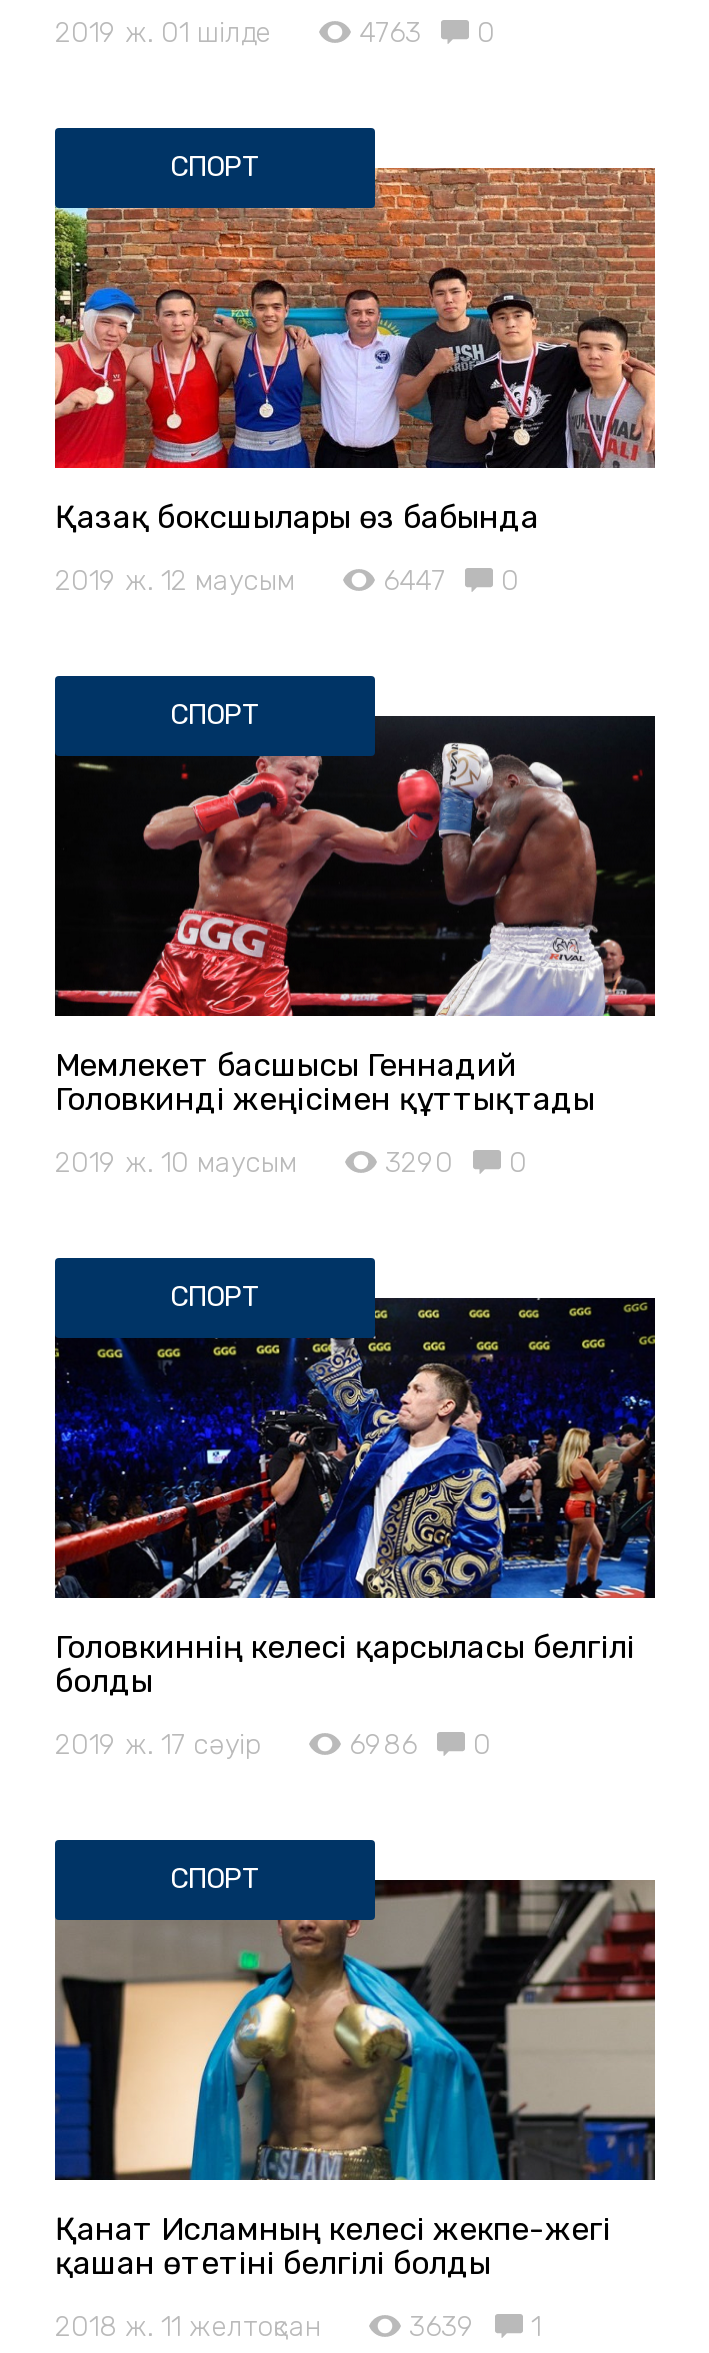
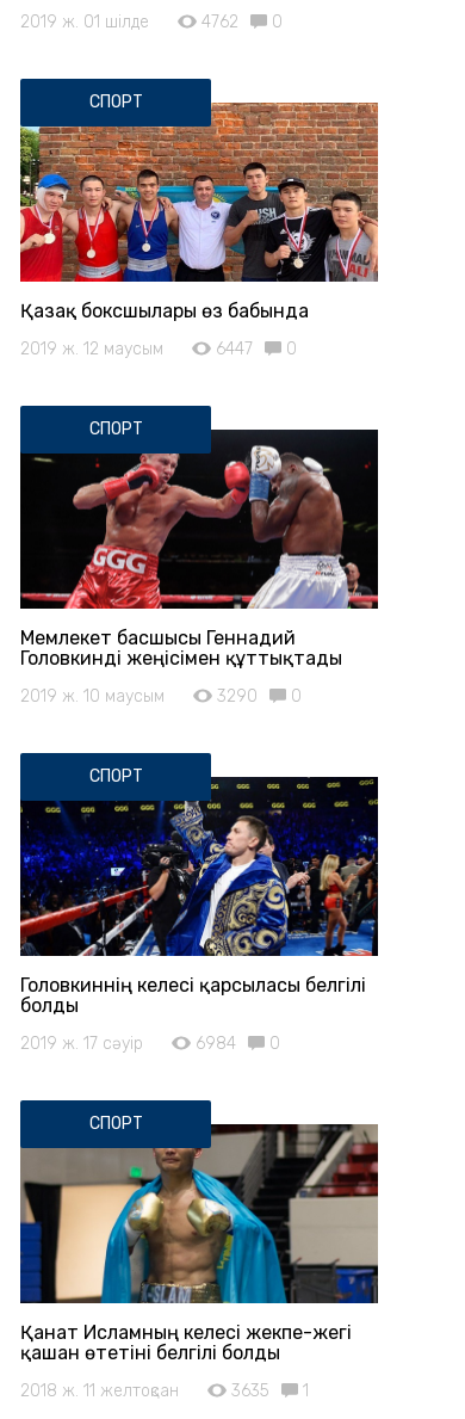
- 4763 0
+ 4762 0

- 6986 0
+ 6984 0

- 3639 1
+ 3635 1
